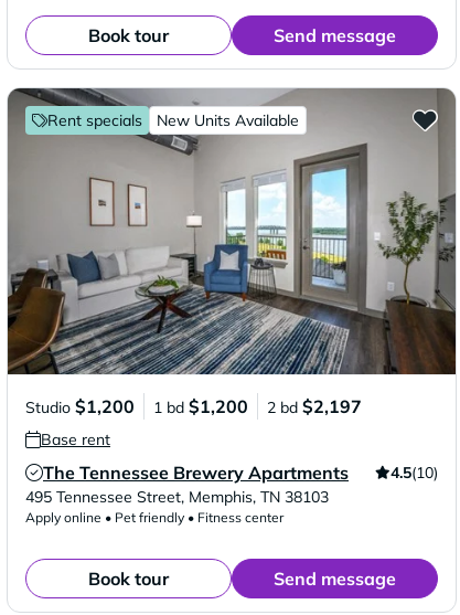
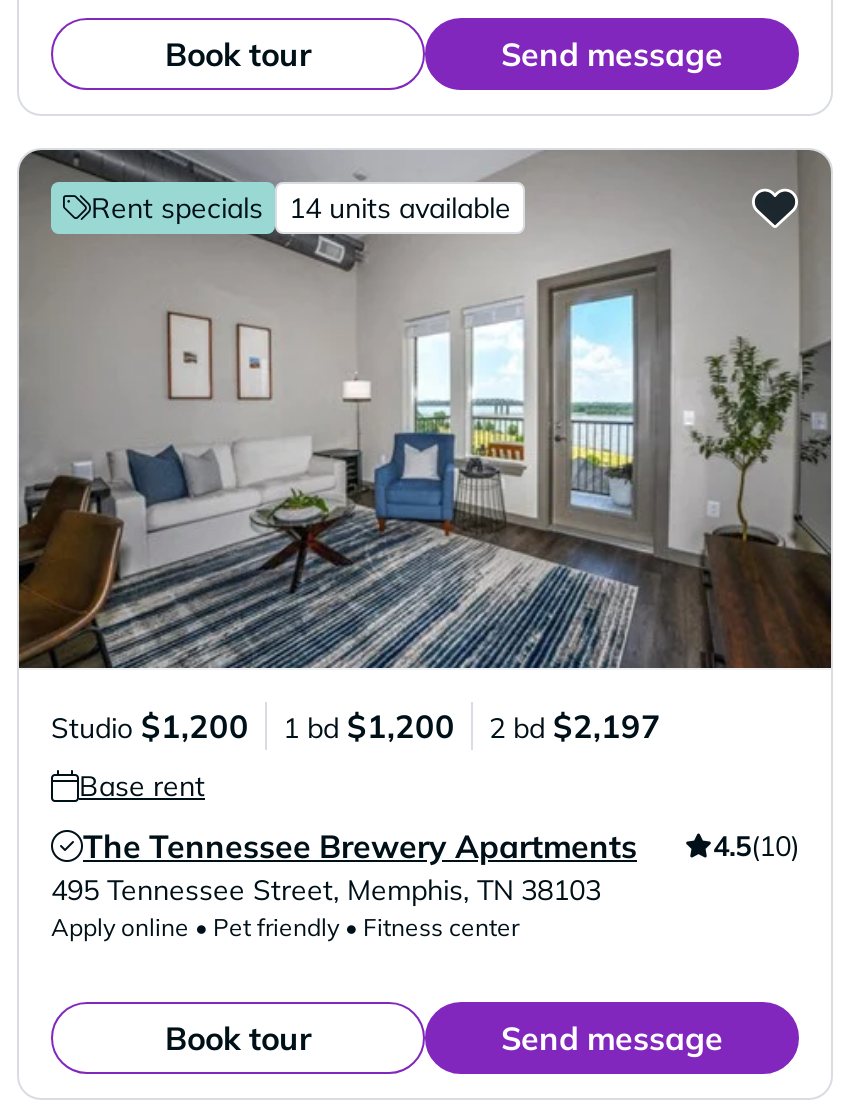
- New Units Available
+ 14 units available
